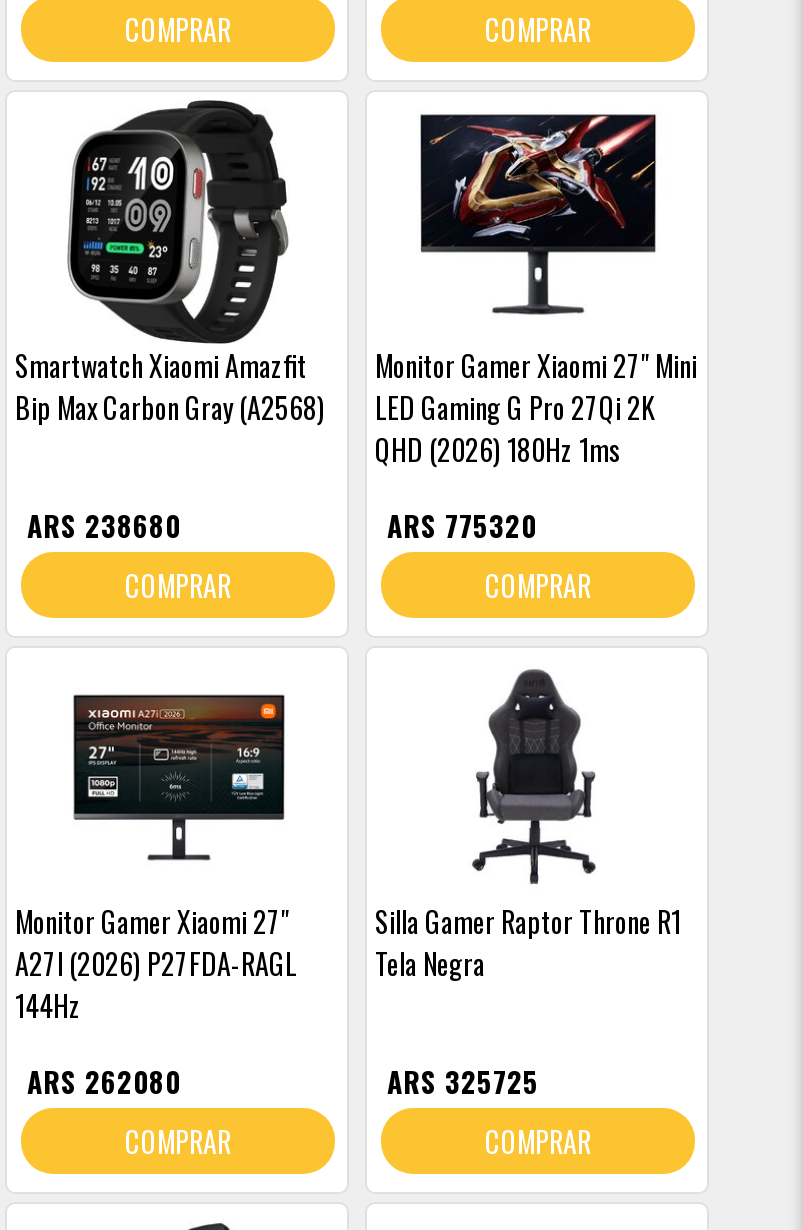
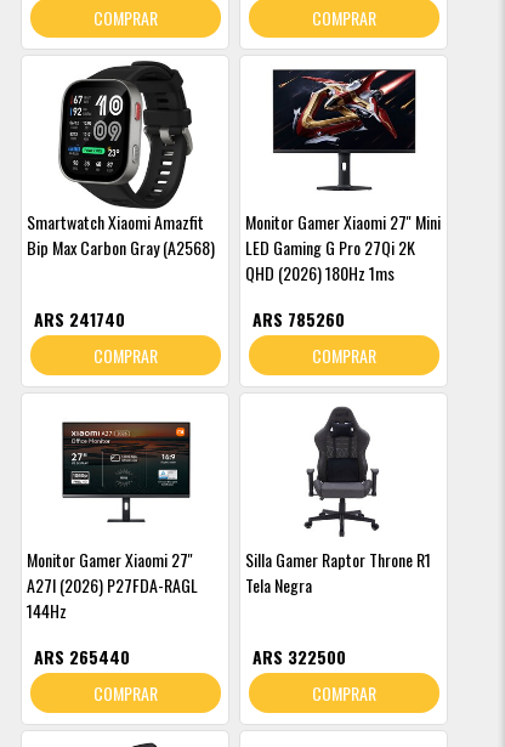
- ARS 238680
+ ARS 241740

- ARS 775320
+ ARS 785260

- ARS 262080
+ ARS 265440

- ARS 325725
+ ARS 322500
